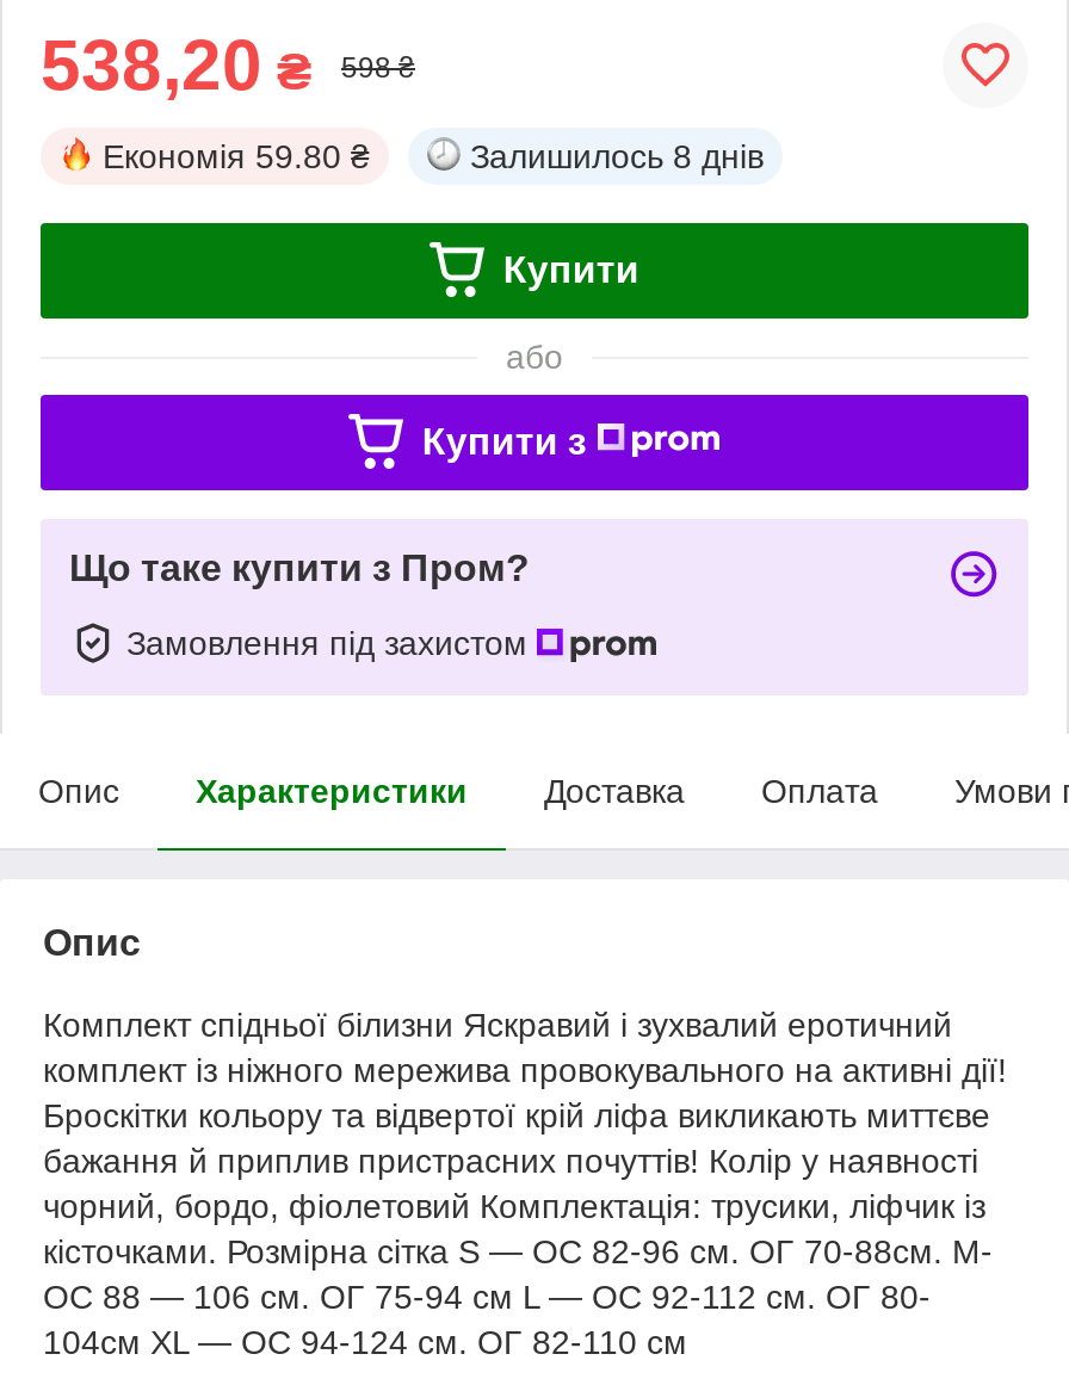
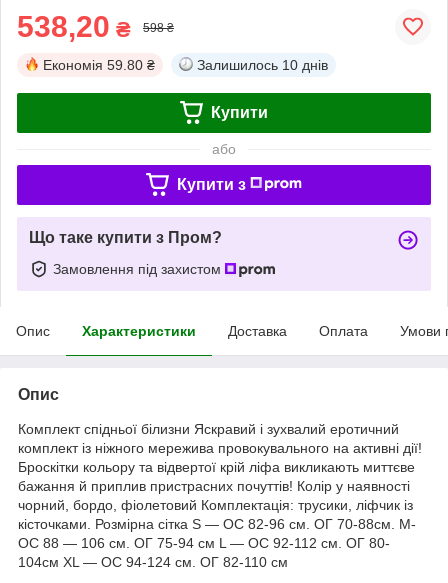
- Залишилось 8 днів
+ Залишилось 10 днів
